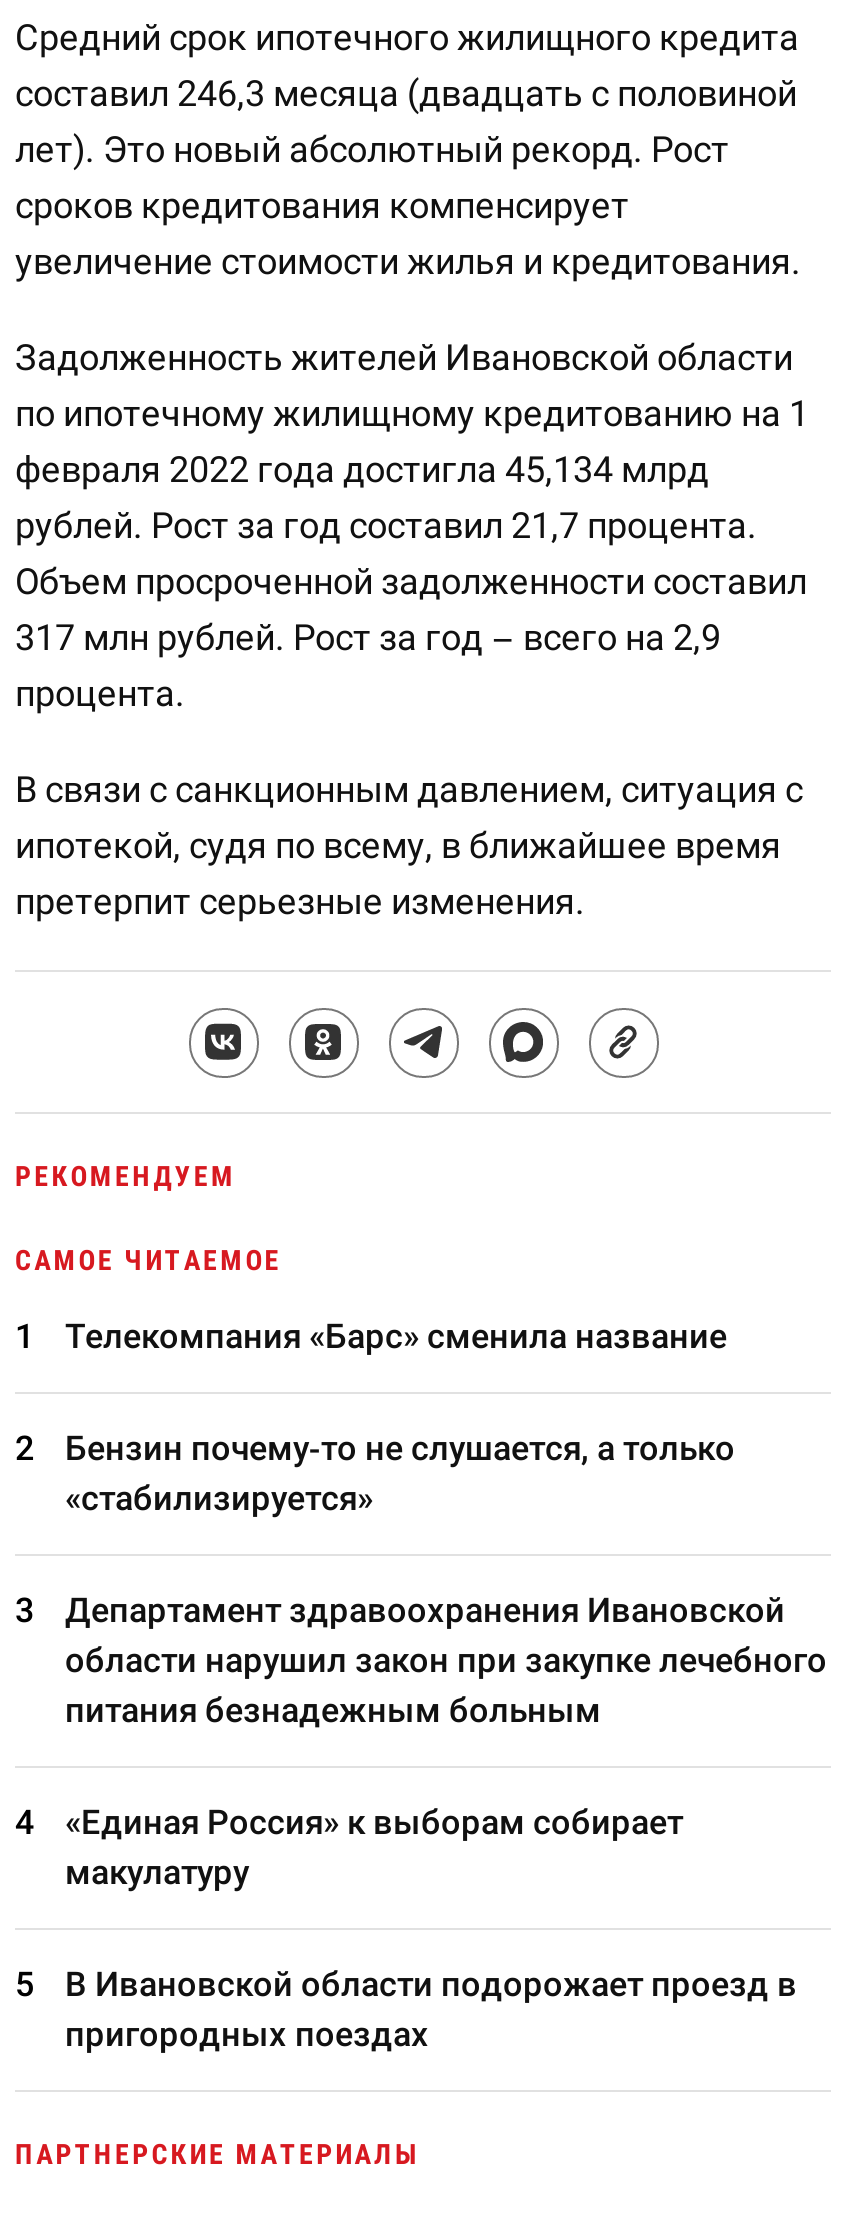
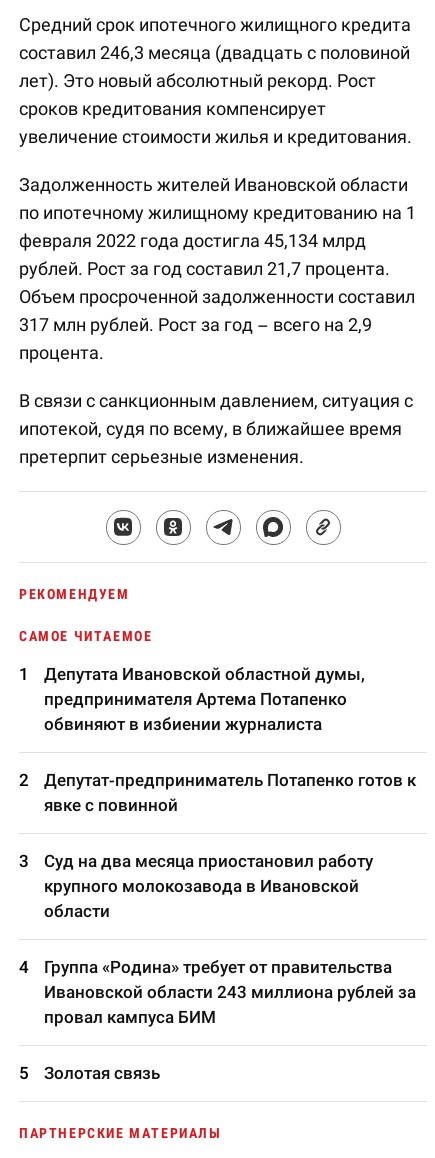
- Телекомпания «Барс» сменила название
+ Депутата Ивановской областной думы,
+ предпринимателя Артема Потапенко
+ обвиняют в избиении журналиста

- Бензин почему-то не слушается, а только
- «стабилизируется»
+ Депутат-предприниматель Потапенко готов к
+ явке с повинной

- Департамент здравоохранения Ивановской
- области нарушил закон при закупке лечебного
- питания безнадежным больным
+ Суд на два месяца приостановил работу
+ крупного молокозавода в Ивановской
+ области

- «Единая Россия» к выборам собирает
- макулатуру
+ Группа «Родина» требует от правительства
+ Ивановской области 243 миллиона рублей за
+ провал кампуса БИМ

- В Ивановской области подорожает проезд в
- пригородных поездах
+ Золотая связь
